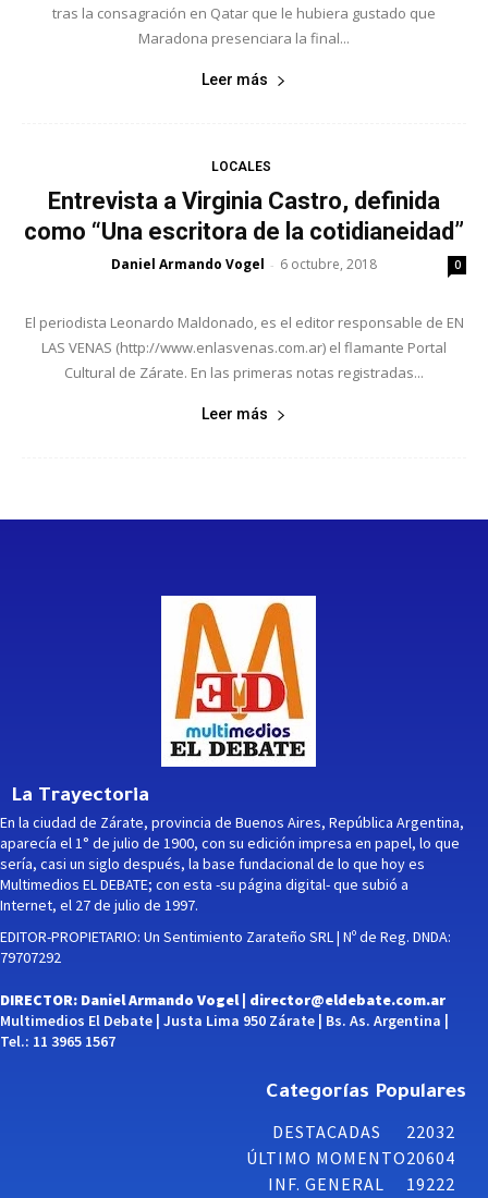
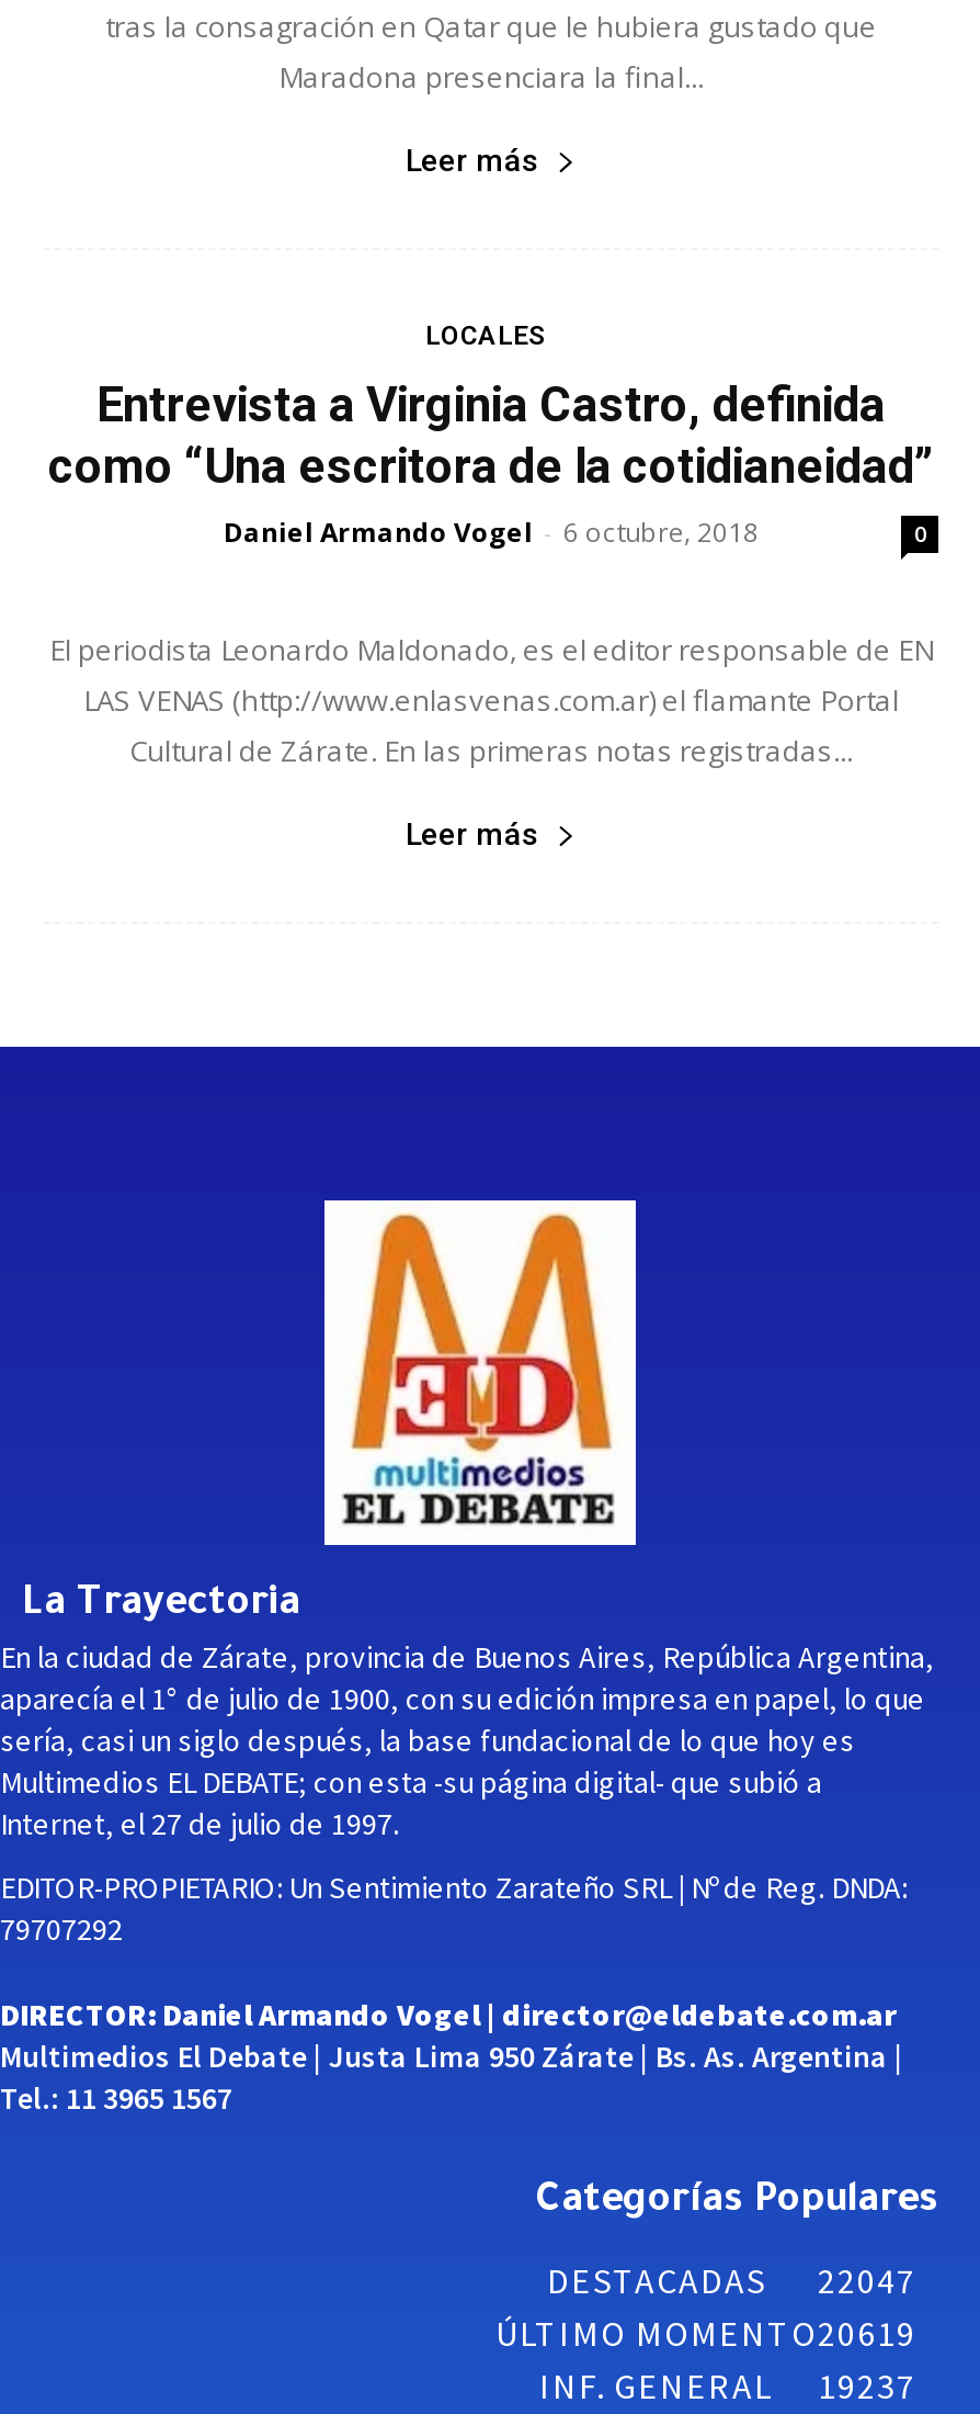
- DESTACADAS 22032
+ DESTACADAS 22047

- ÚLTIMO MOMENTO20604
+ ÚLTIMO MOMENTO20619

- INF. GENERAL 19222
+ INF. GENERAL 19237
